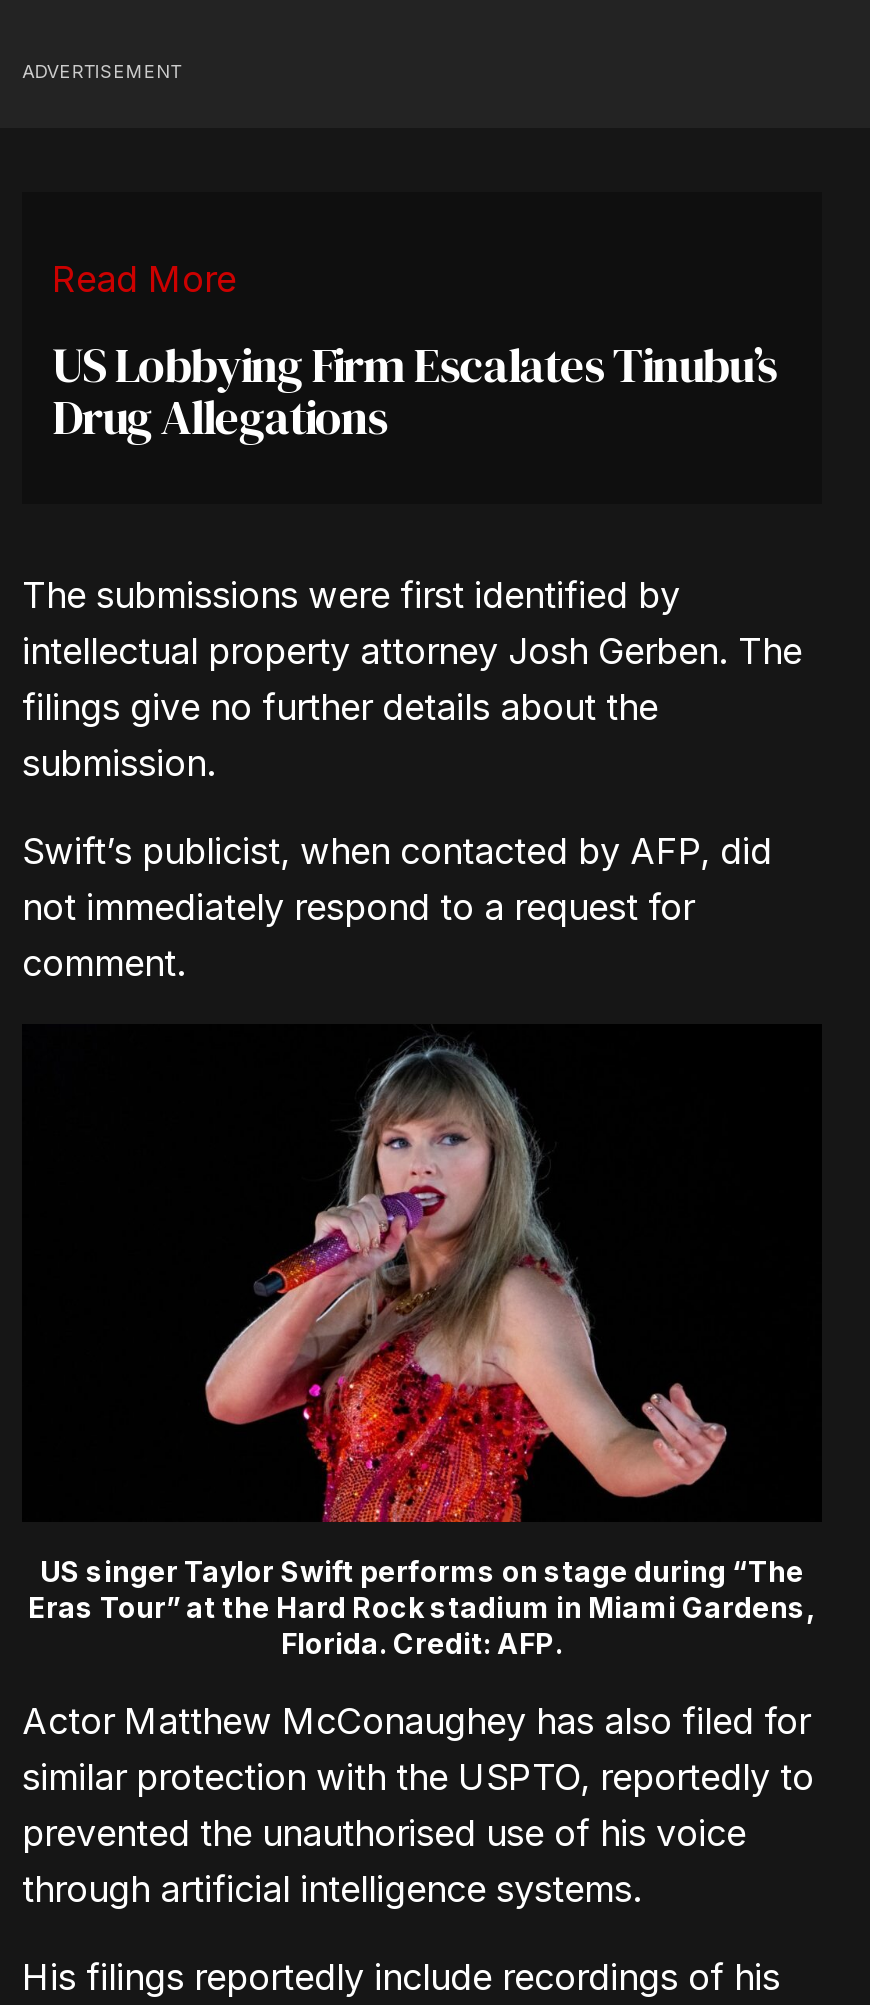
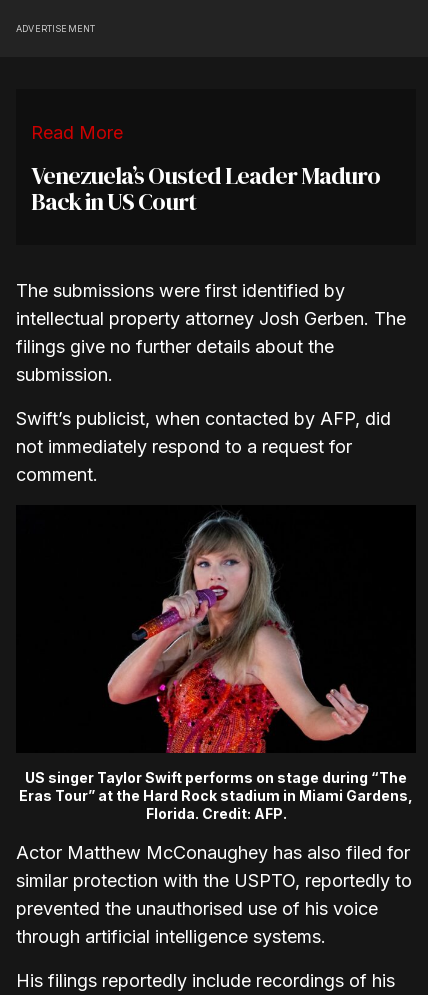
- US Lobbying Firm Escalates Tinubu’s
- Drug Allegations
+ Venezuela’s Ousted Leader Maduro
+ Back in US Court
